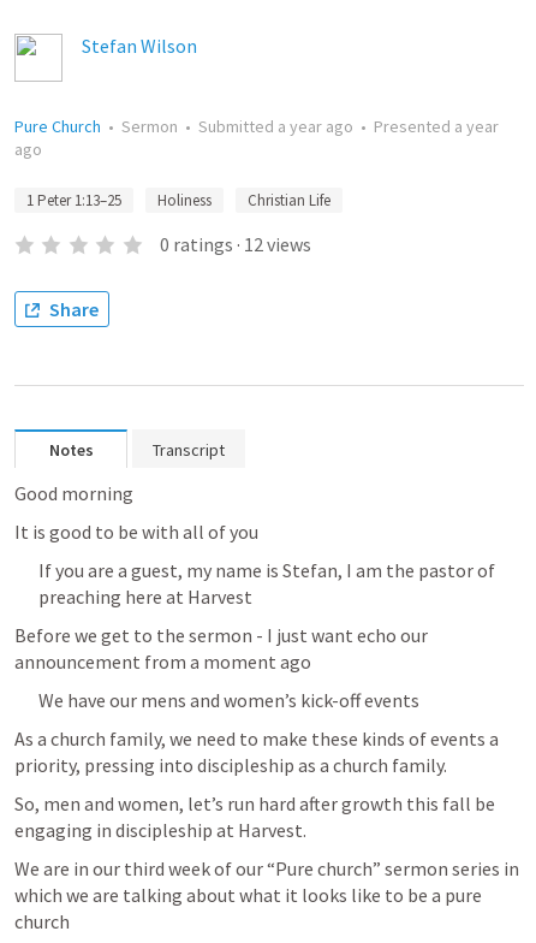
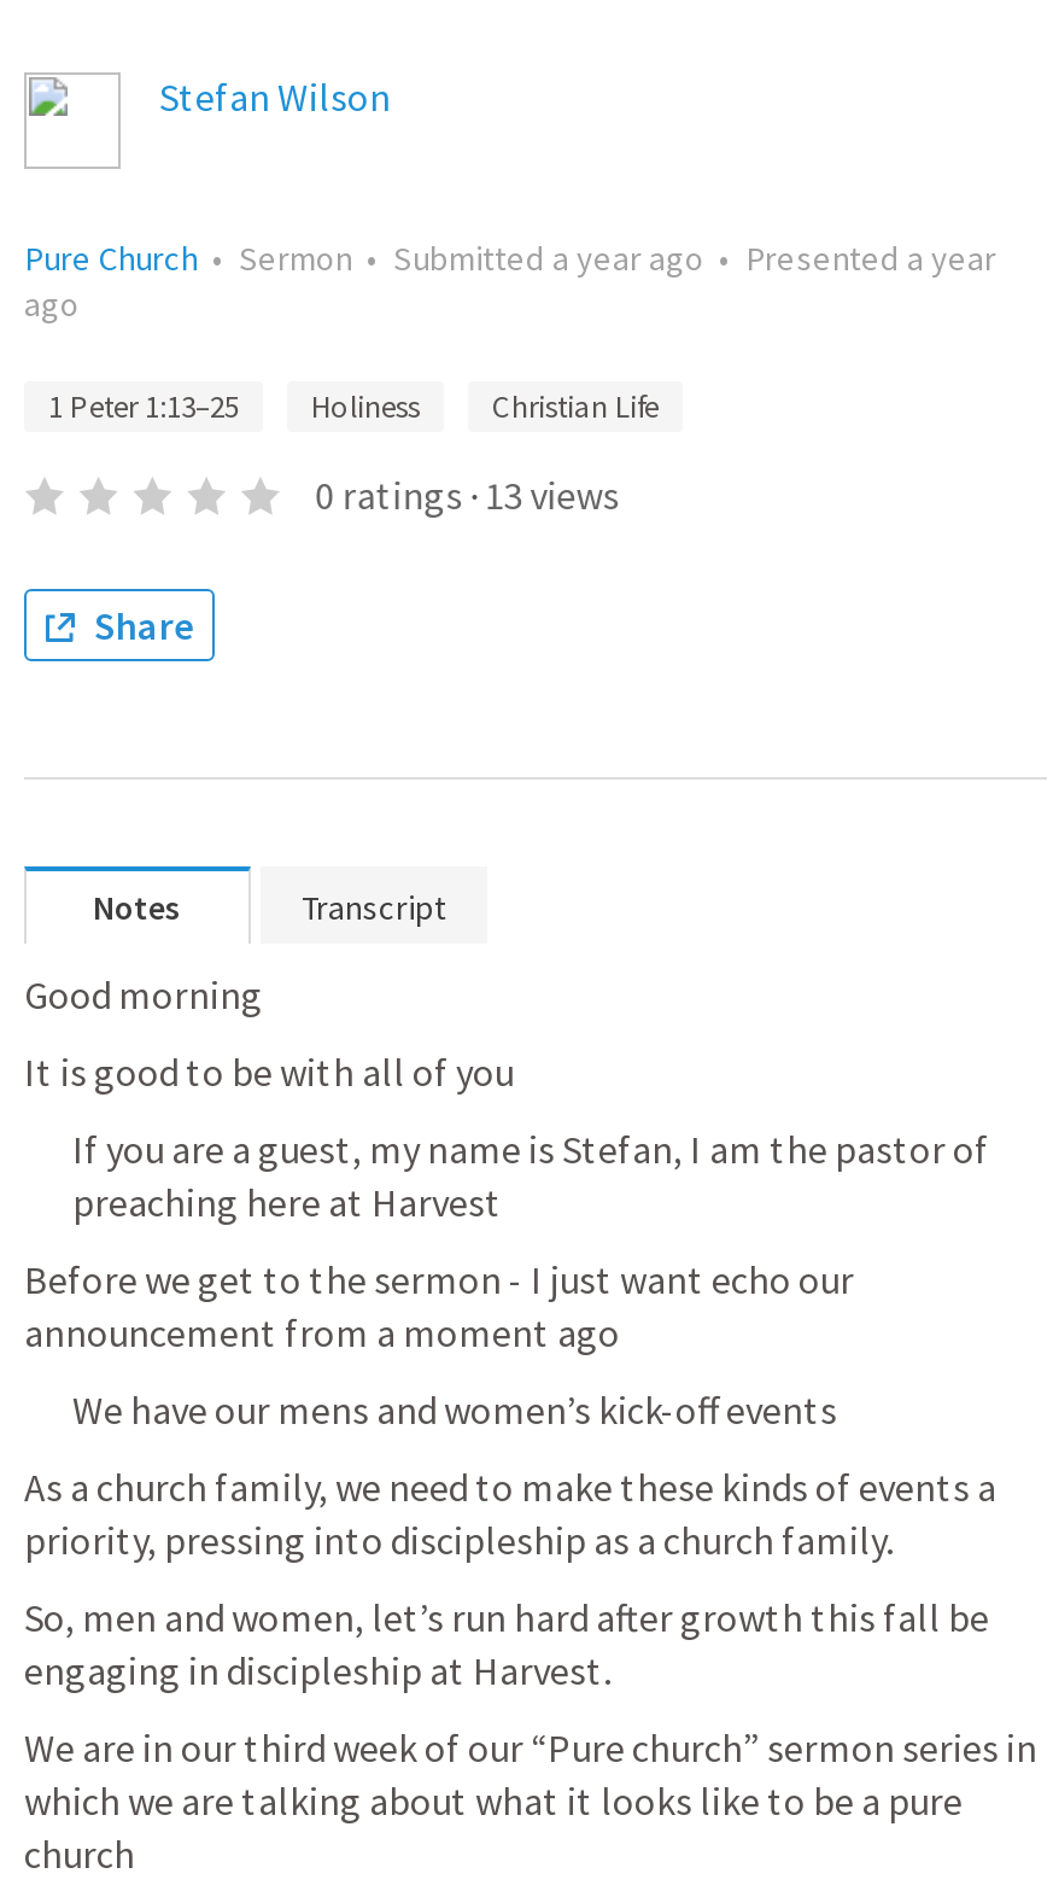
- 0 ratings · 12 views
+ 0 ratings · 13 views
